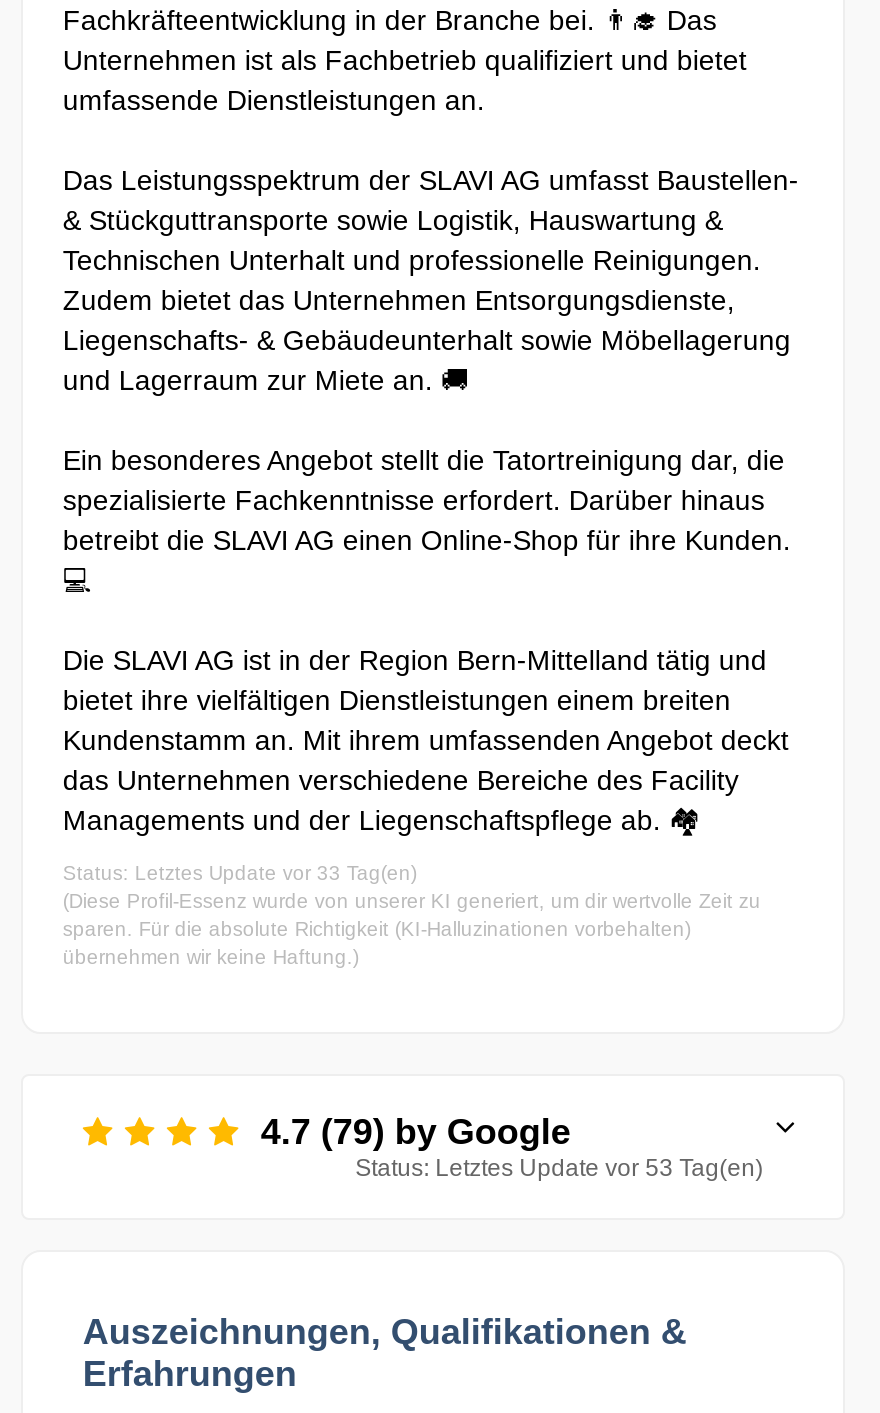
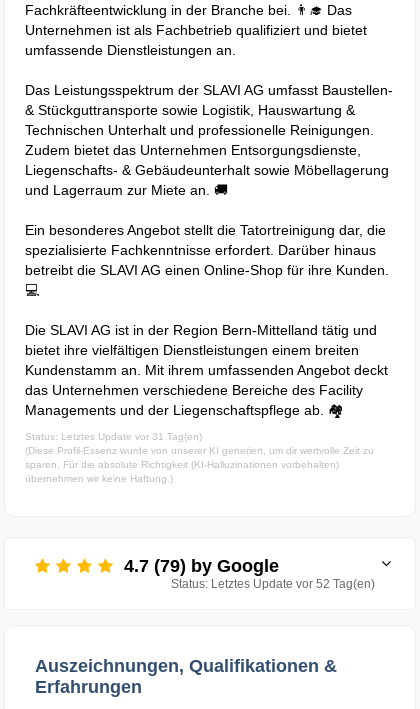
- Status: Letztes Update vor 33 Tag(en)
+ Status: Letztes Update vor 31 Tag(en)

- Status: Letztes Update vor 53 Tag(en)
+ Status: Letztes Update vor 52 Tag(en)
